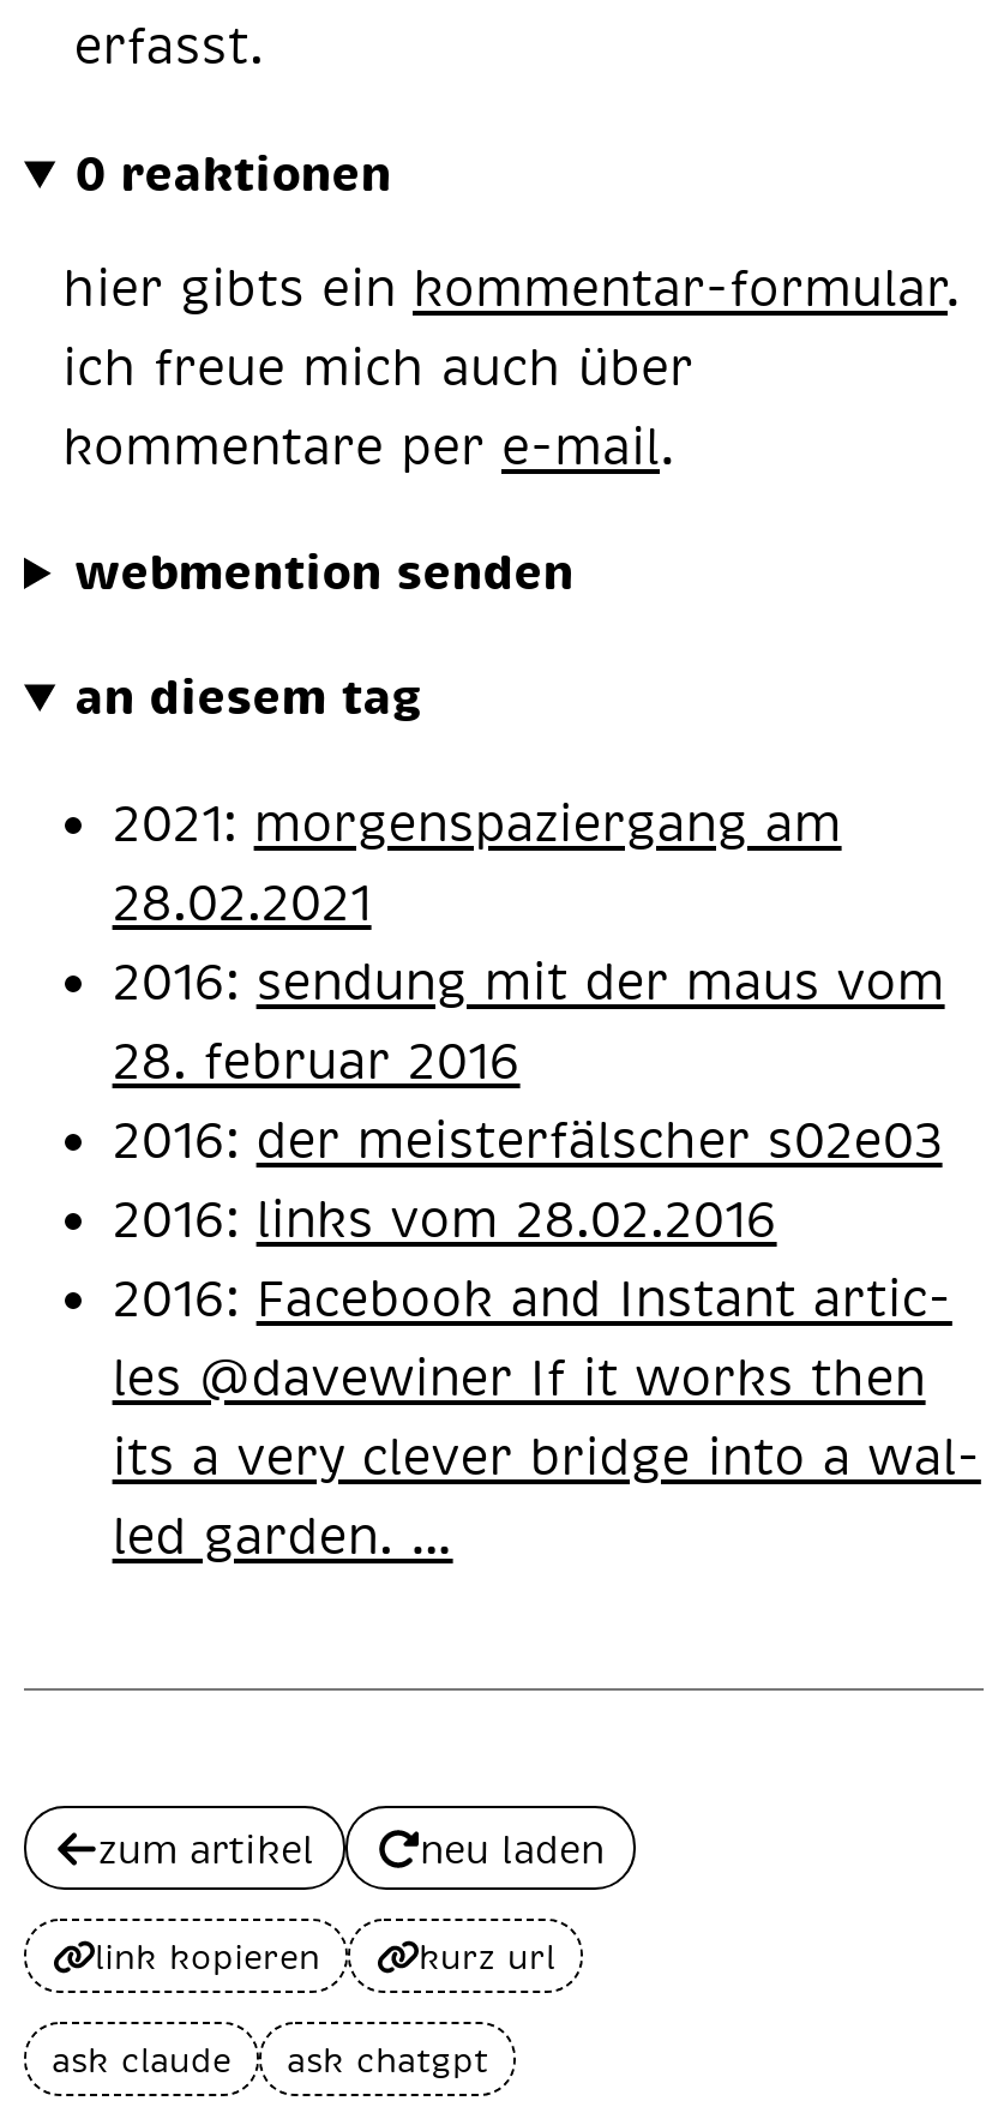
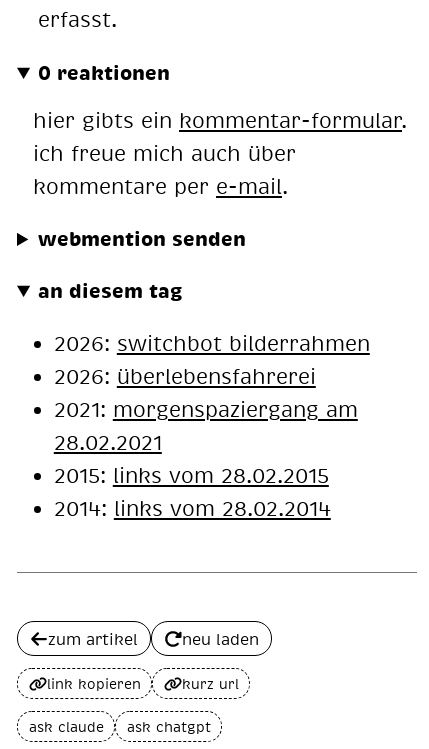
+ 2026: switchbot bilderrahmen
+ 2026: überlebensfahrerei

moved down: 2021: morgenspaziergang am | 28.02.2021

- 2016: sendung mit der maus vom
- 28. februar 2016
- 2016: der meisterfälscher s02e03
- 2016: links vom 28.02.2016
- 2016: Facebook and Instant artic
- les @davewiner If it works then
- its a very clever bridge into a wal
- led garden. …
+ 2015: links vom 28.02.2015
+ 2014: links vom 28.02.2014
